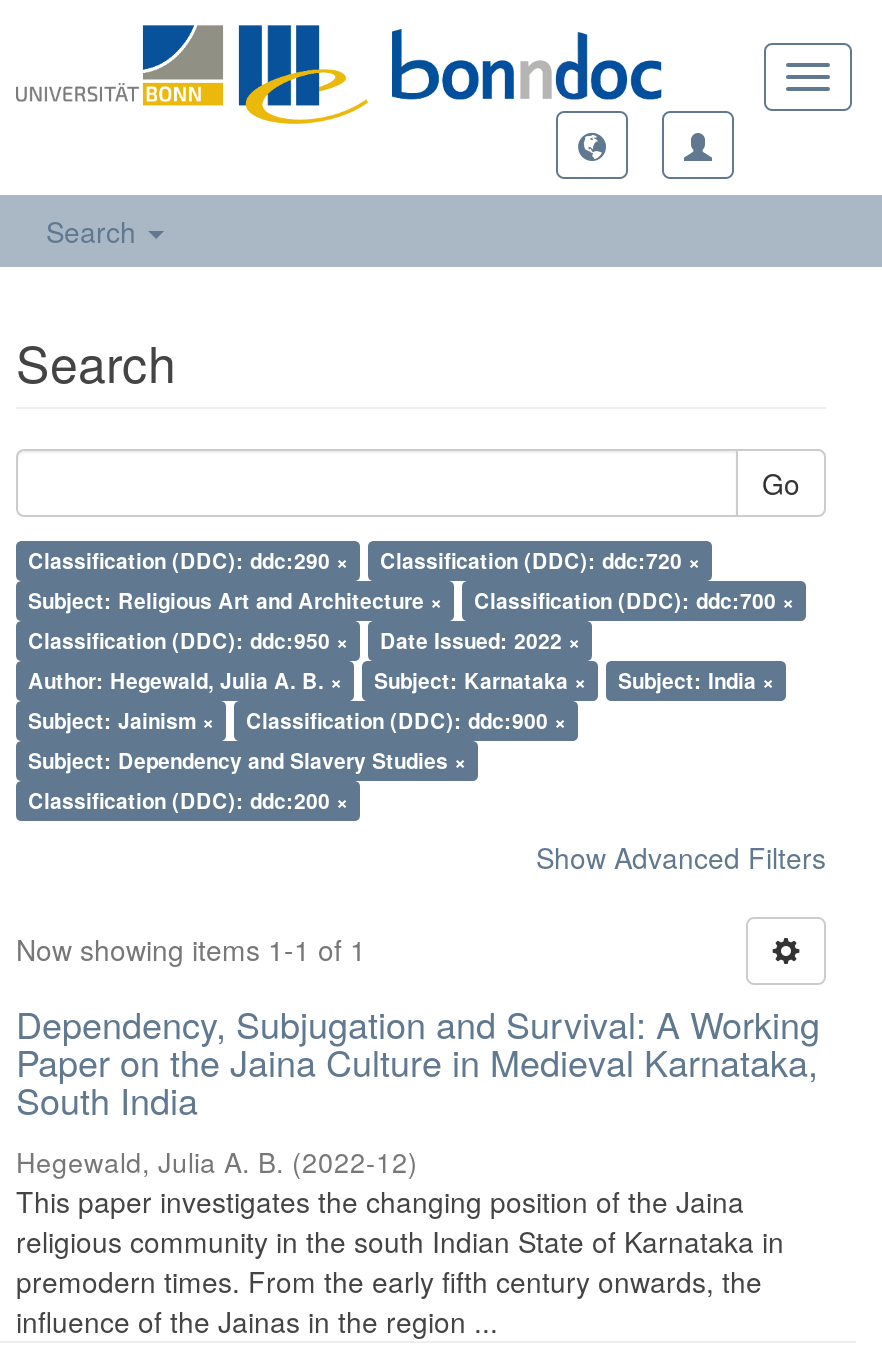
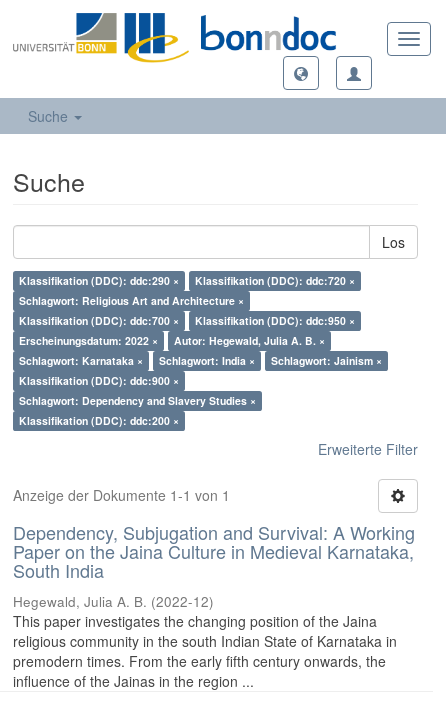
- Search
+ Suche

- Search
+ Suche

- Go
+ Los

- Classification (DDC): ddc:290 ×
- Classification (DDC): ddc:720 ×
- Subject: Religious Art and Architecture ×
- Classification (DDC): ddc:700 ×
- Classification (DDC): ddc:950 ×
- Date Issued: 2022 ×
- Author: Hegewald, Julia A. B. ×
- Subject: Karnataka ×
- Subject: India ×
- Subject: Jainism ×
- Classification (DDC): ddc:900 ×
- Subject: Dependency and Slavery Studies ×
- Classification (DDC): ddc:200 ×
+ Klassifikation (DDC): ddc:290 ×
+ Klassifikation (DDC): ddc:720 ×
+ Schlagwort: Religious Art and Architecture ×
+ Klassifikation (DDC): ddc:700 ×
+ Klassifikation (DDC): ddc:950 ×
+ Erscheinungsdatum: 2022 ×
+ Autor: Hegewald, Julia A. B. ×
+ Schlagwort: Karnataka ×
+ Schlagwort: India ×
+ Schlagwort: Jainism ×
+ Klassifikation (DDC): ddc:900 ×
+ Schlagwort: Dependency and Slavery Studies ×
+ Klassifikation (DDC): ddc:200 ×

- Show Advanced Filters
+ Erweiterte Filter

- Now showing items 1-1 of 1
+ Anzeige der Dokumente 1-1 von 1
